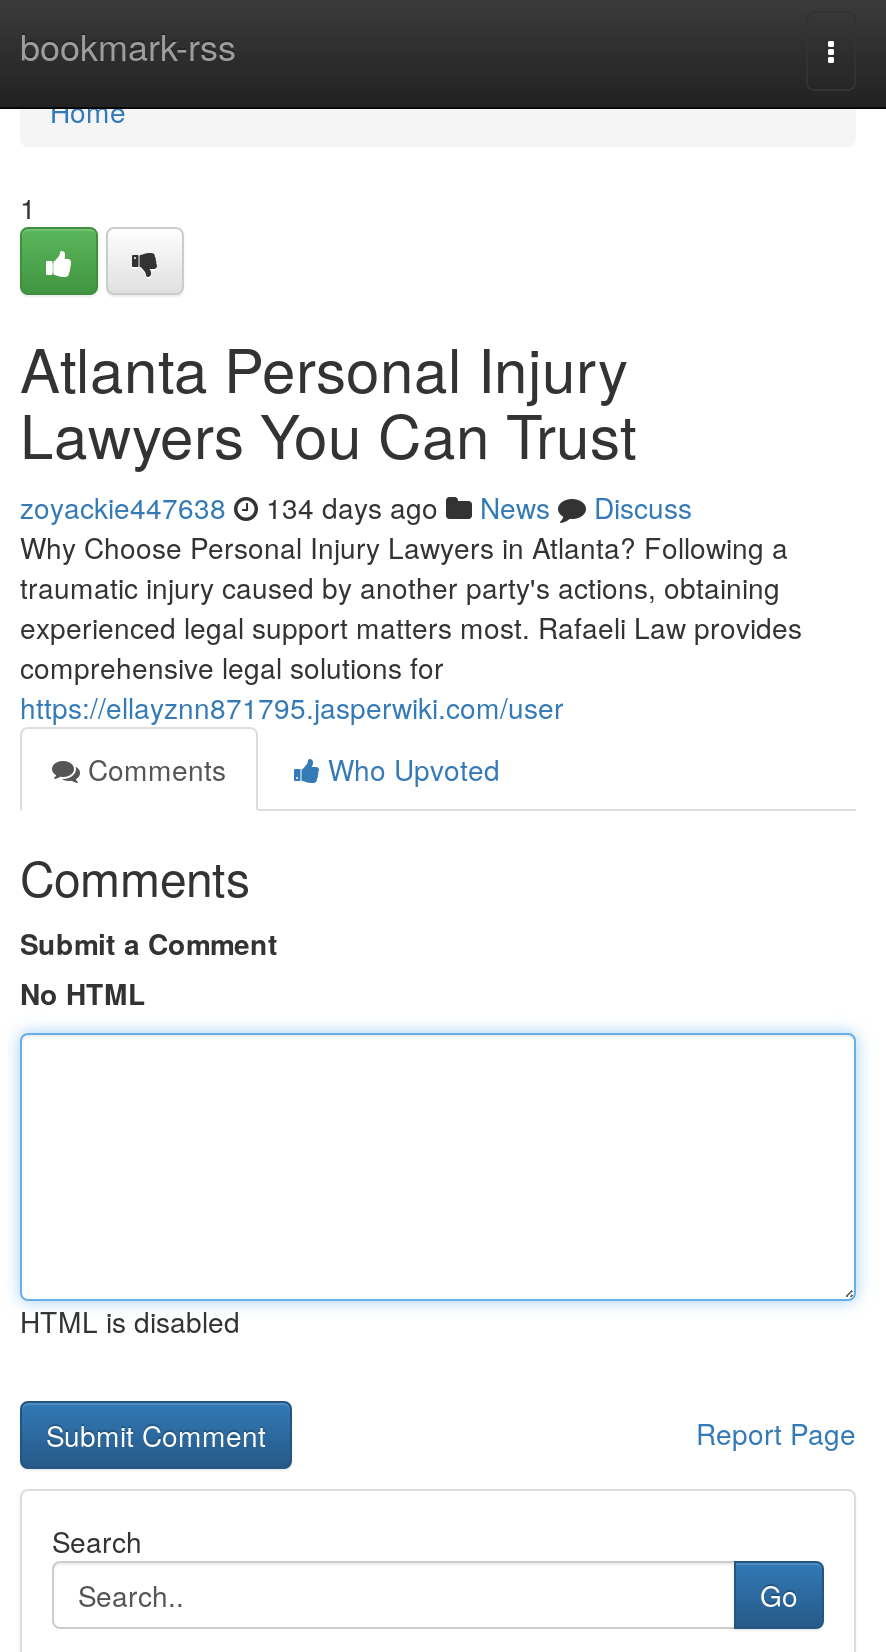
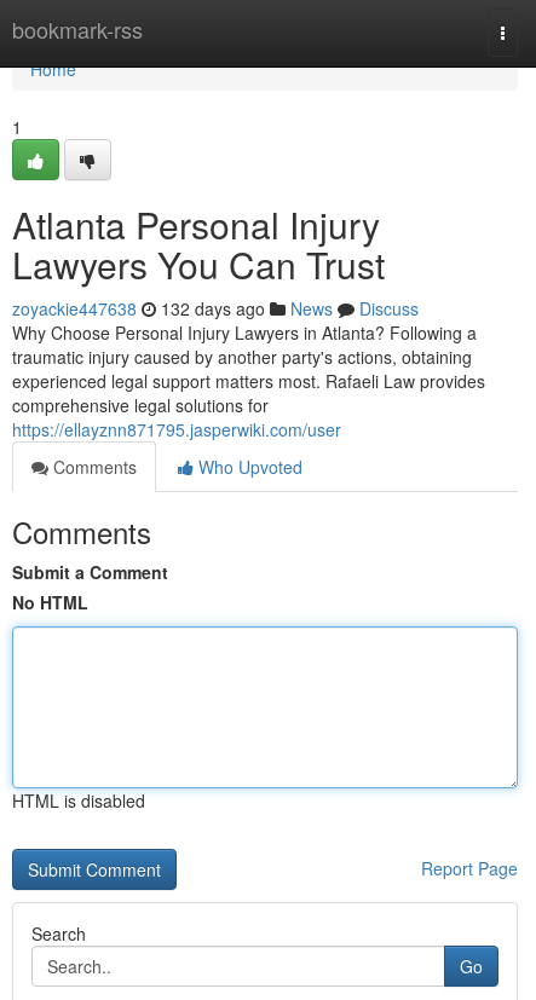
- zoyackie447638 134 days ago News Discuss
+ zoyackie447638 132 days ago News Discuss
